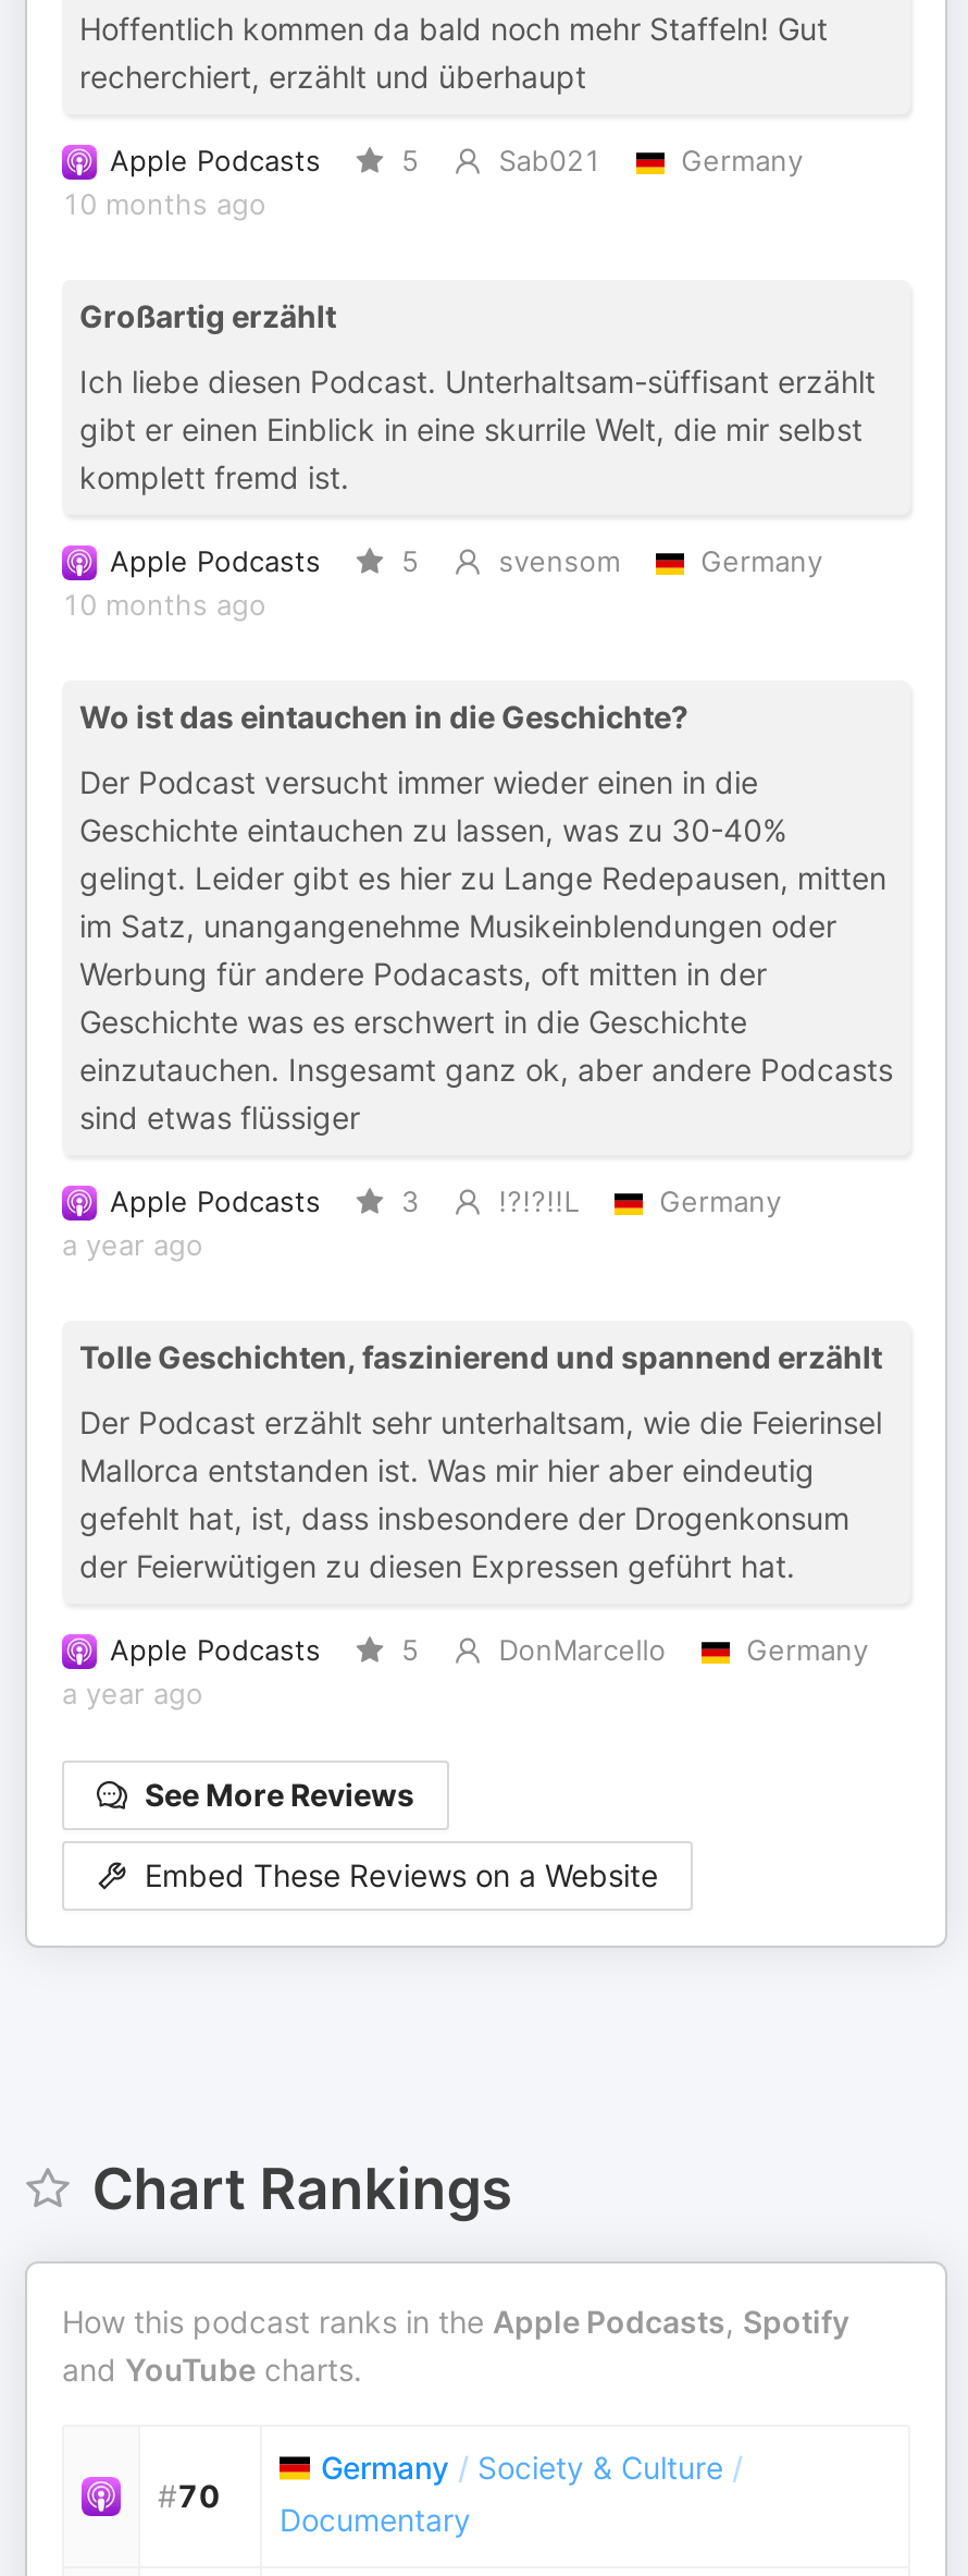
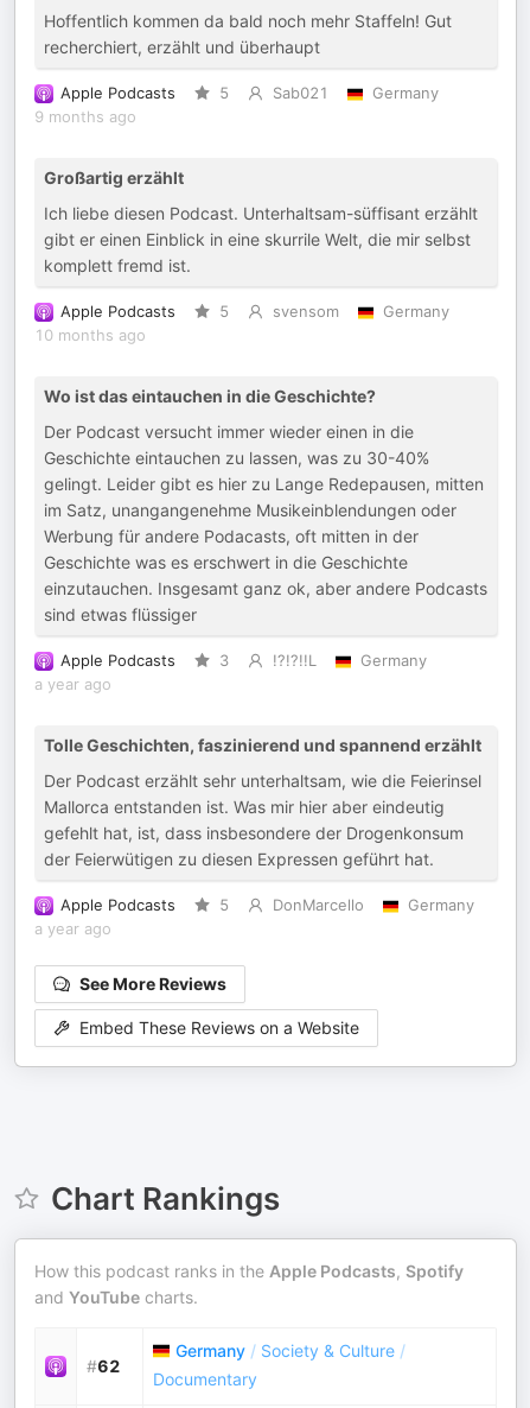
- 10 months ago
+ 9 months ago

- #70
+ #62
